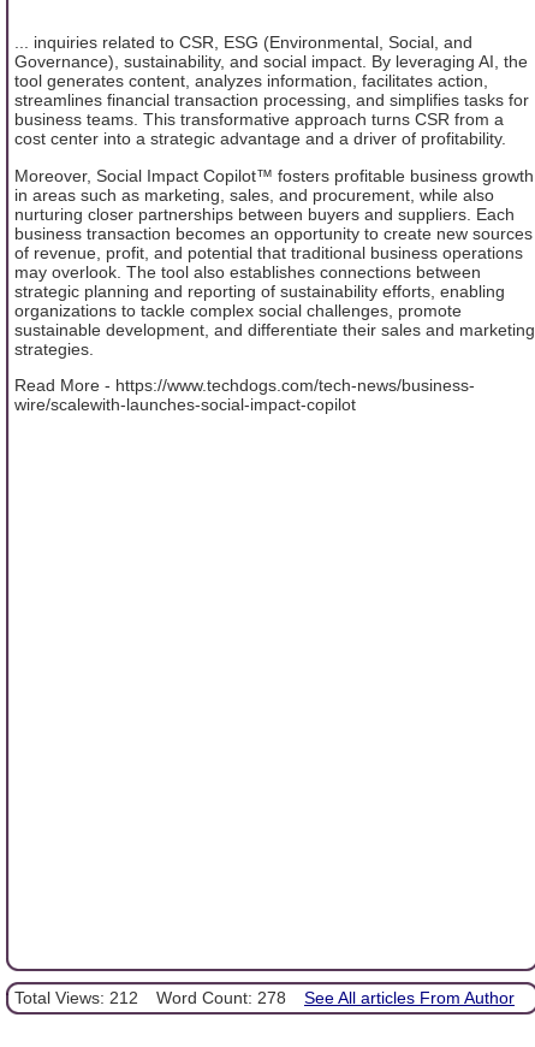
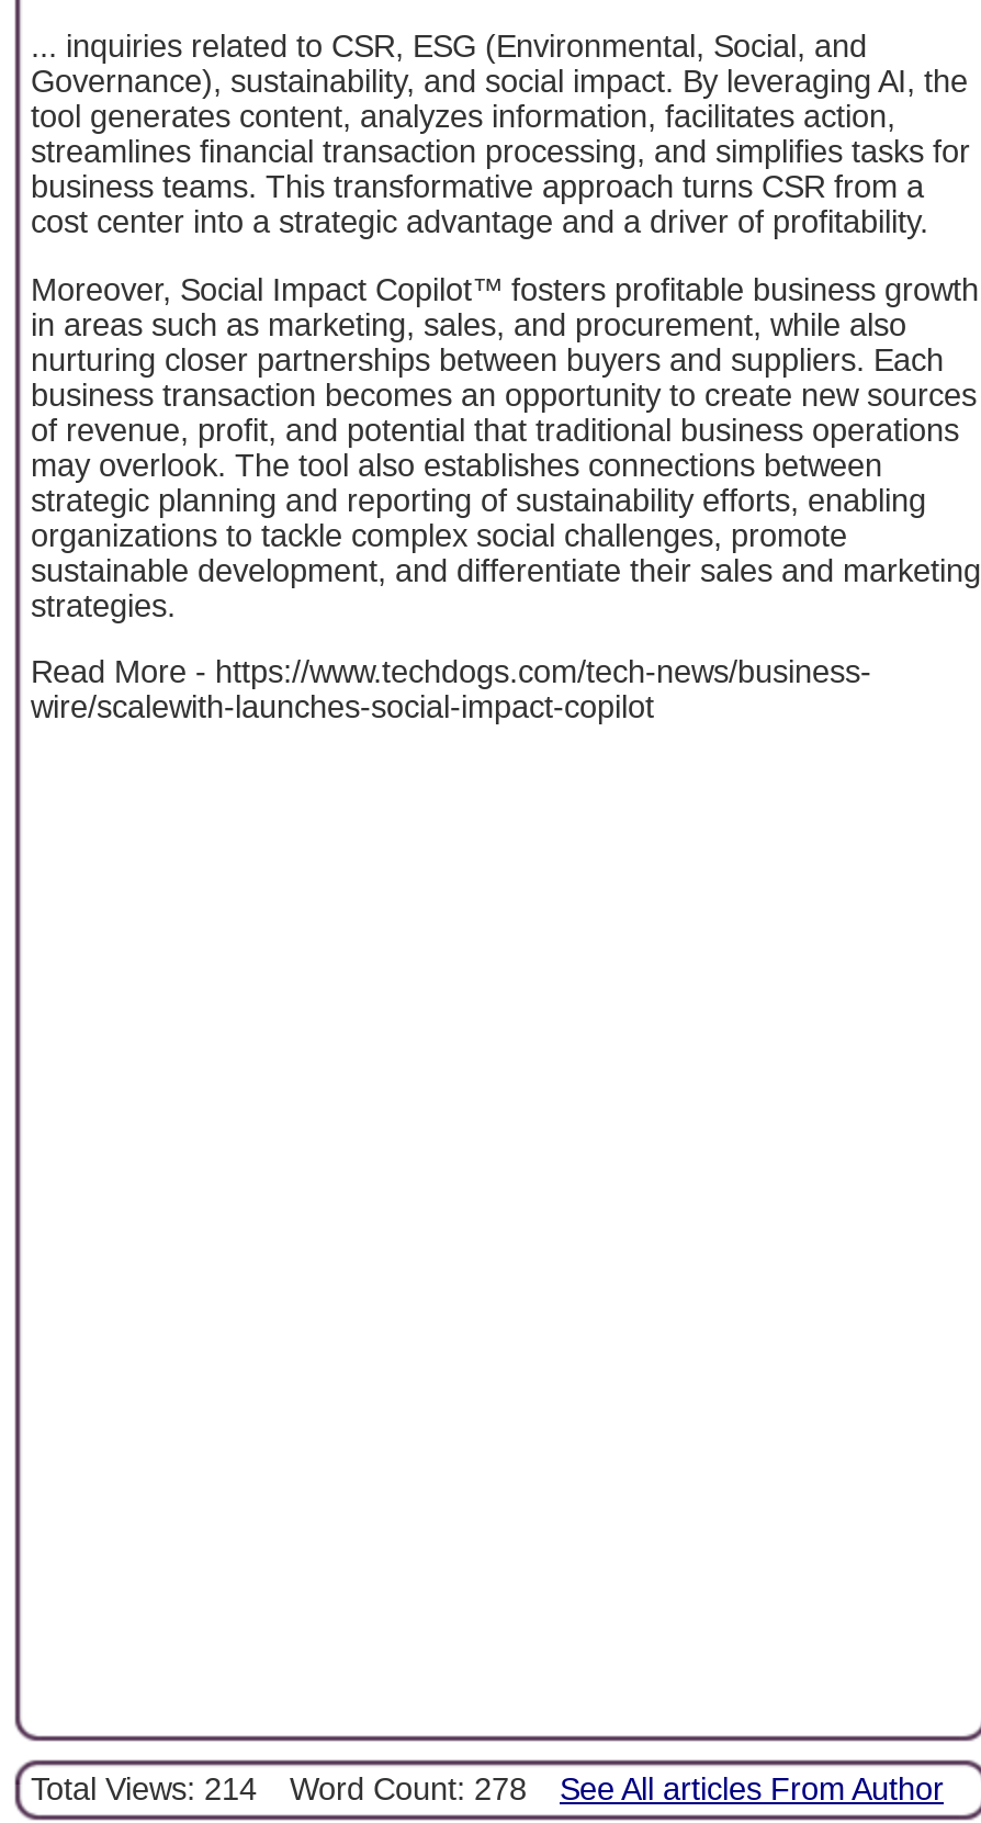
- Total Views: 212 Word Count: 278 See All articles From Author
+ Total Views: 214 Word Count: 278 See All articles From Author
